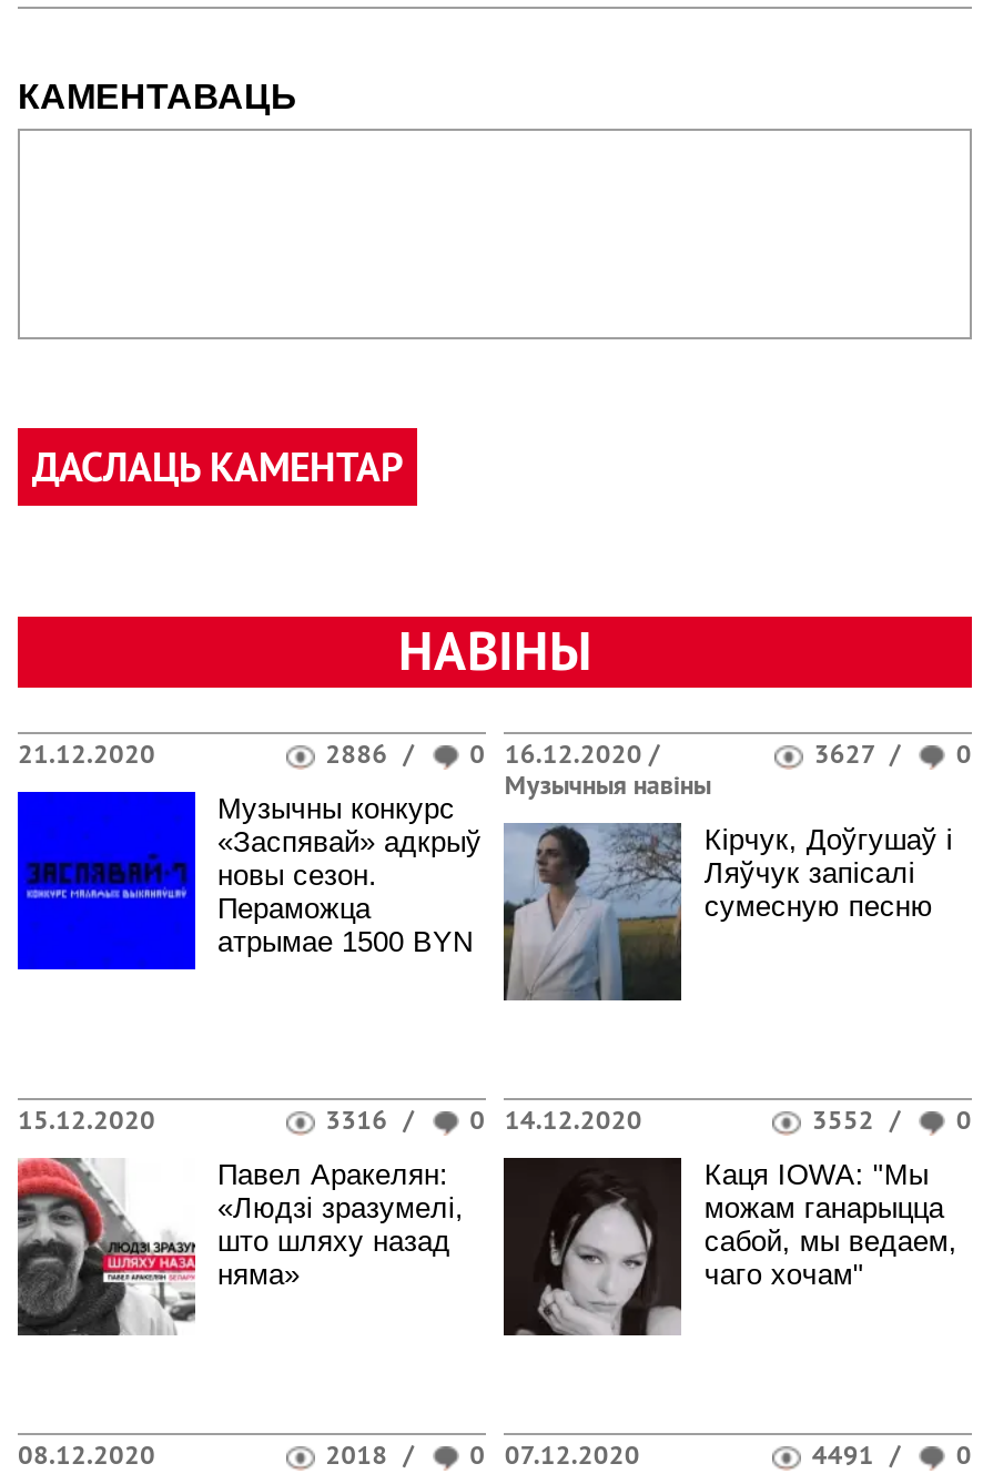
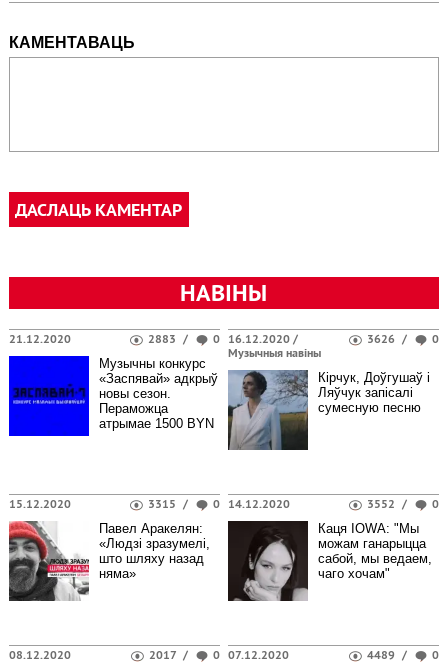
- 2886 / 0 16.12.2020 /
+ 2883 / 0 16.12.2020 /

- 3627 / 0
+ 3626 / 0

- 3316 / 0 14.12.2020
+ 3315 / 0 14.12.2020

- 2018 / 0 07.12.2020
+ 2017 / 0 07.12.2020

- 4491 / 0
+ 4489 / 0
